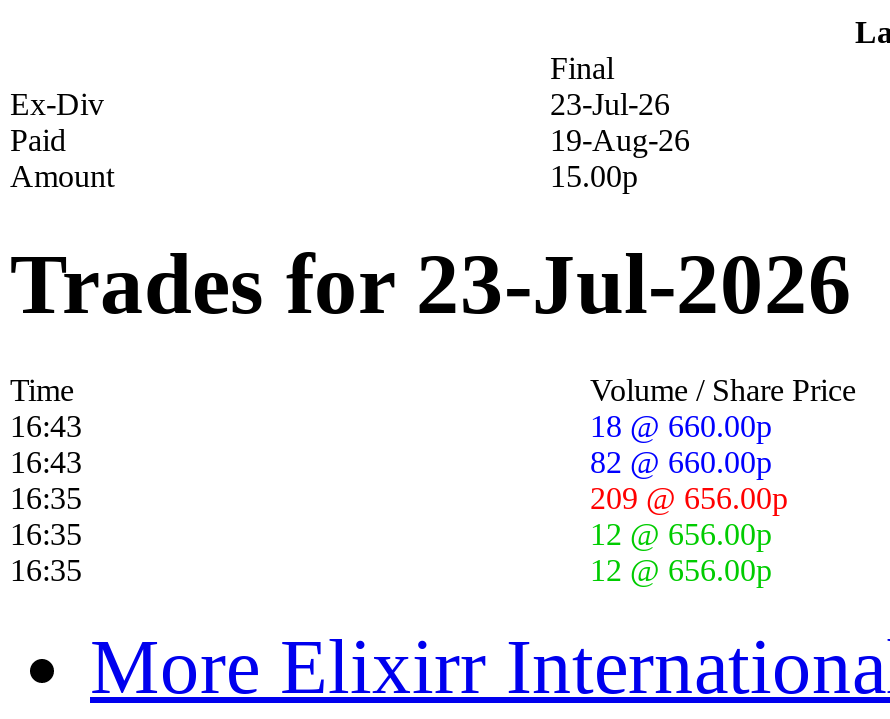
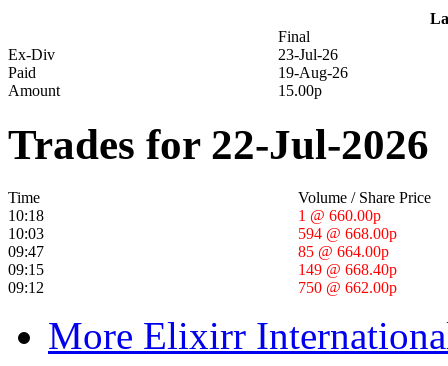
- Trades for 23-Jul-2026
+ Trades for 22-Jul-2026

- 16:43
- 18 @ 660.00p
- 16:43
- 82 @ 660.00p
- 16:35
- 209 @ 656.00p
- 16:35
- 12 @ 656.00p
- 16:35
- 12 @ 656.00p
+ 10:18
+ 1 @ 660.00p
+ 10:03
+ 594 @ 668.00p
+ 09:47
+ 85 @ 664.00p
+ 09:15
+ 149 @ 668.40p
+ 09:12
+ 750 @ 662.00p
